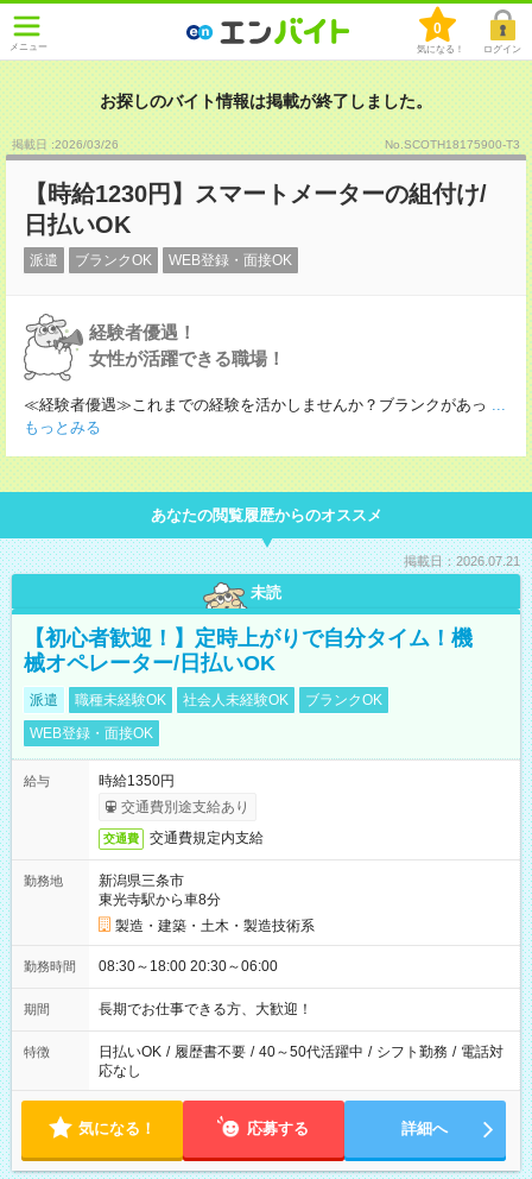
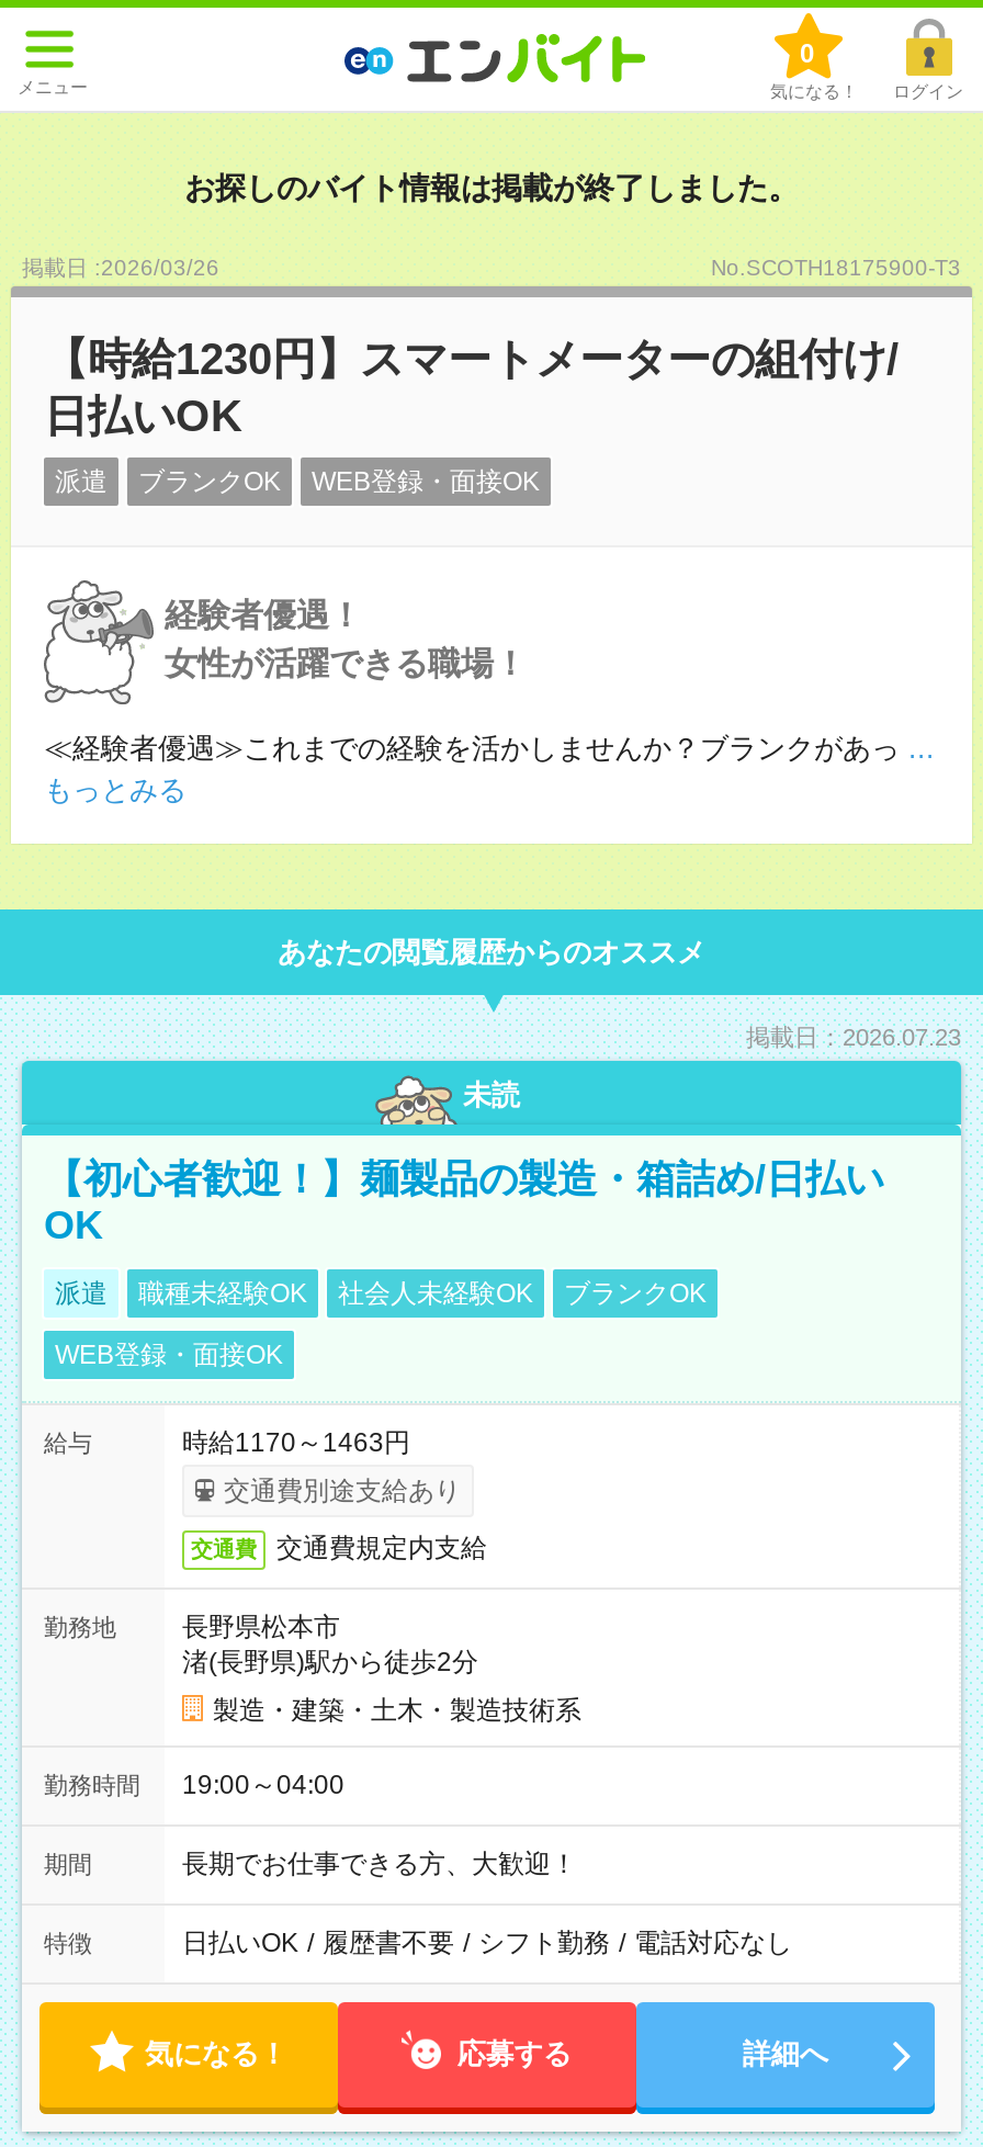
- 掲載日：2026.07.21
+ 掲載日：2026.07.23

- 【初心者歓迎！】定時上がりで自分タイム！機
- 械オペレーター/日払いOK
+ 【初心者歓迎！】麺製品の製造・箱詰め/日払い
+ OK

- 時給1350円
+ 時給1170～1463円

- 新潟県三条市
- 東光寺駅から車8分
+ 長野県松本市
+ 渚(長野県)駅から徒歩2分

- 勤務時間 08:30～18:00 20:30～06:00
+ 勤務時間 19:00～04:00

- 日払いOK / 履歴書不要 / 40～50代活躍中 / シフト勤務 / 電話対
- 応なし
+ 日払いOK / 履歴書不要 / シフト勤務 / 電話対応なし
